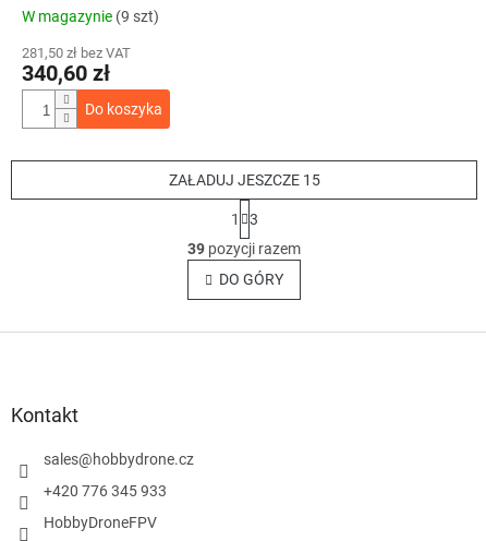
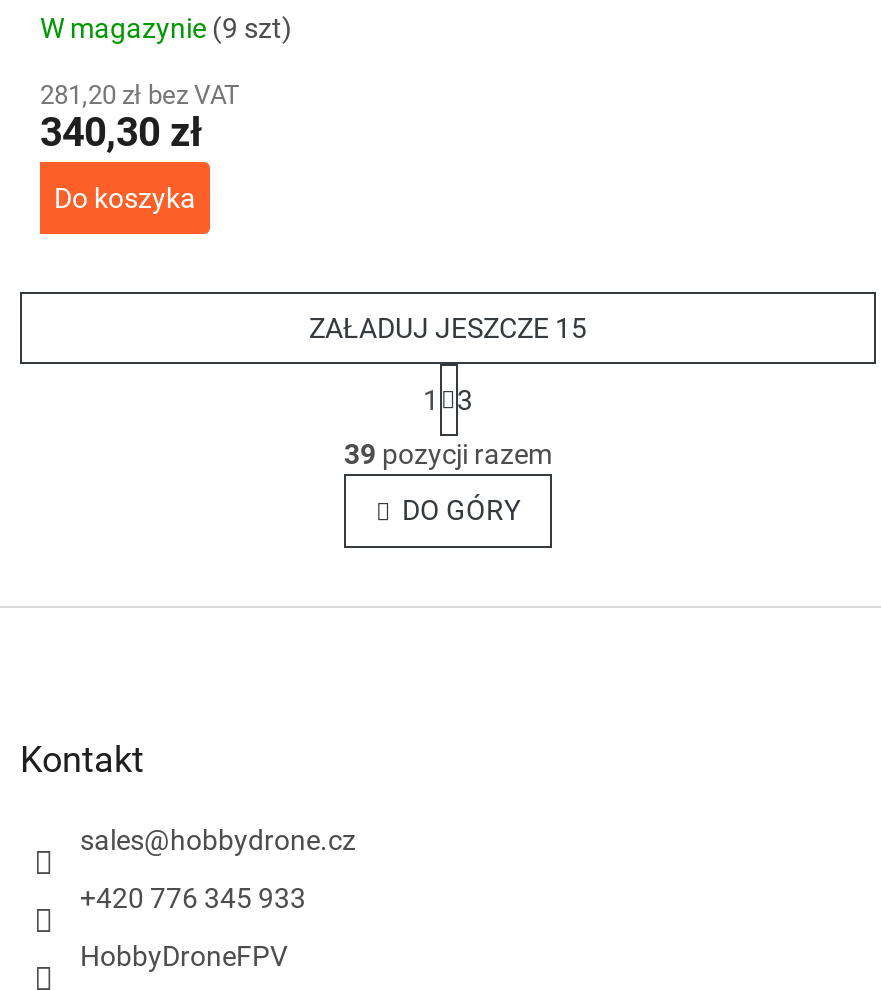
- 281,50 zł bez VAT
+ 281,20 zł bez VAT

- 340,60 zł
+ 340,30 zł
